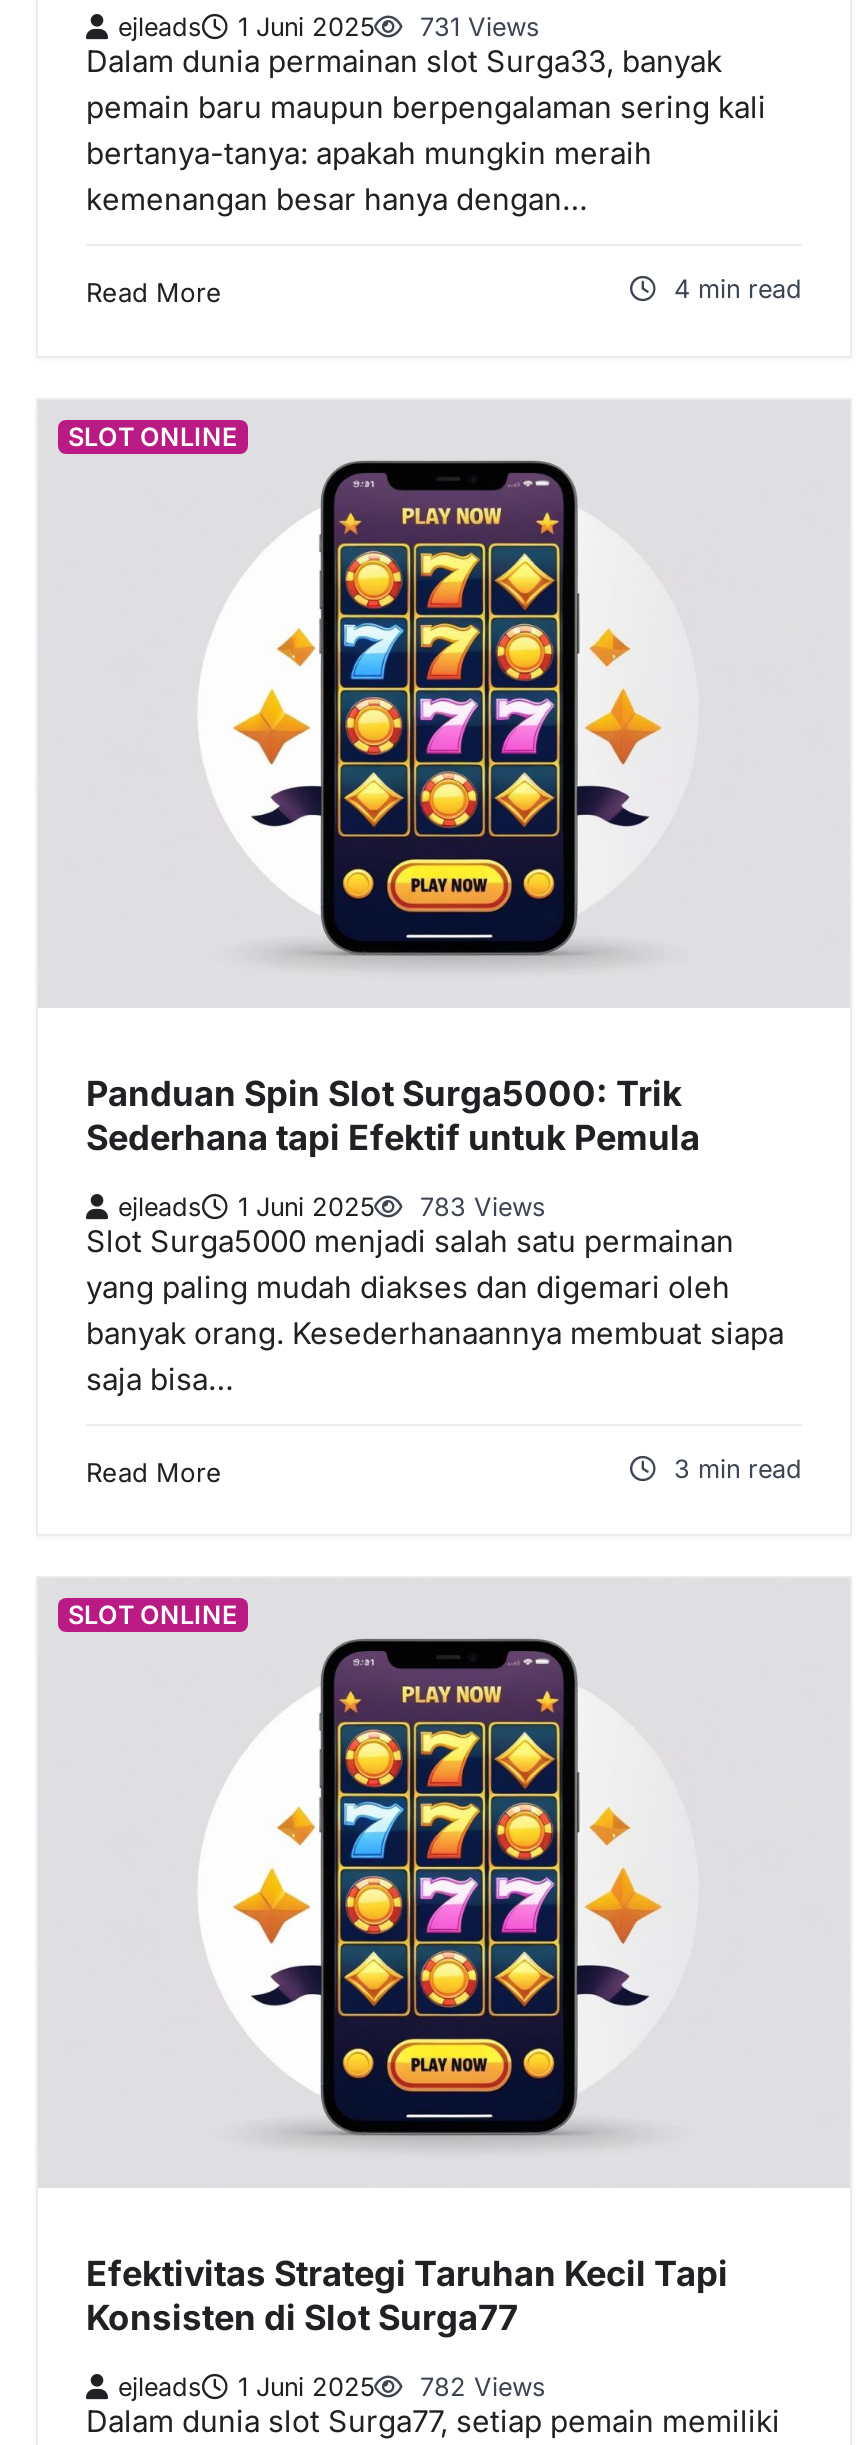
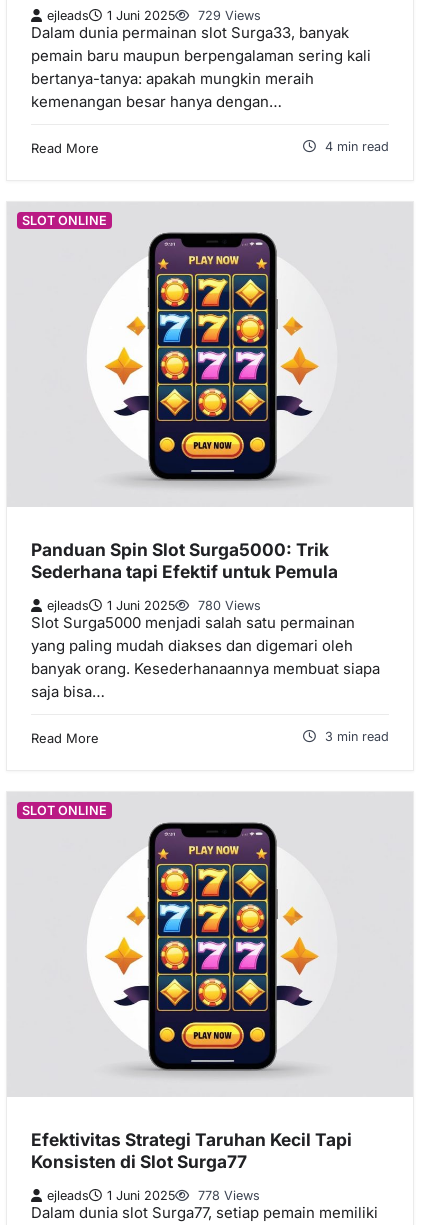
- ejleads 1 Juni 2025 731 Views
+ ejleads 1 Juni 2025 729 Views

- ejleads 1 Juni 2025 783 Views
+ ejleads 1 Juni 2025 780 Views

- ejleads 1 Juni 2025 782 Views
+ ejleads 1 Juni 2025 778 Views
